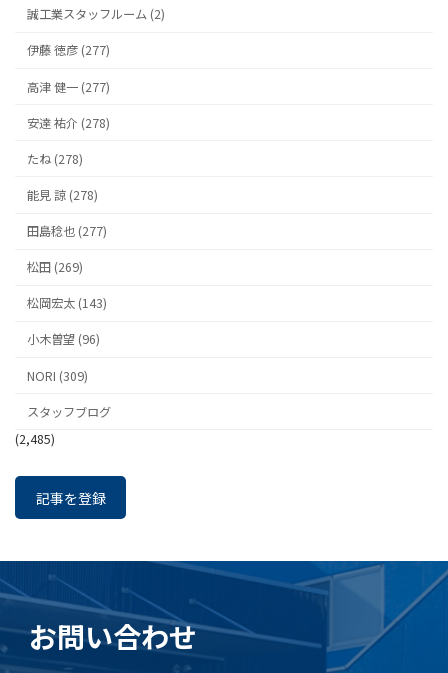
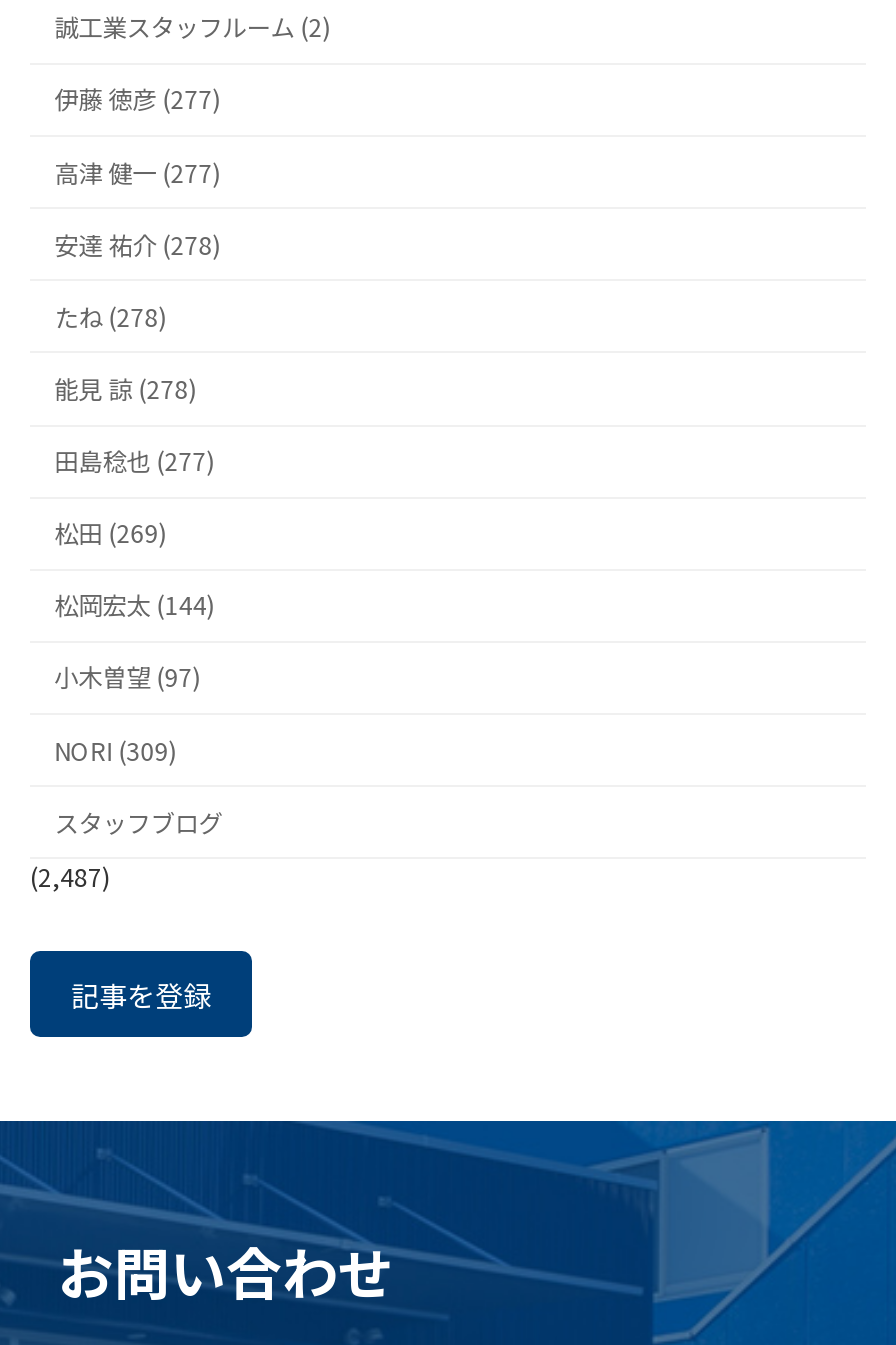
- 松岡宏太 (143)
+ 松岡宏太 (144)

- 小木曽望 (96)
+ 小木曽望 (97)

- (2,485)
+ (2,487)
